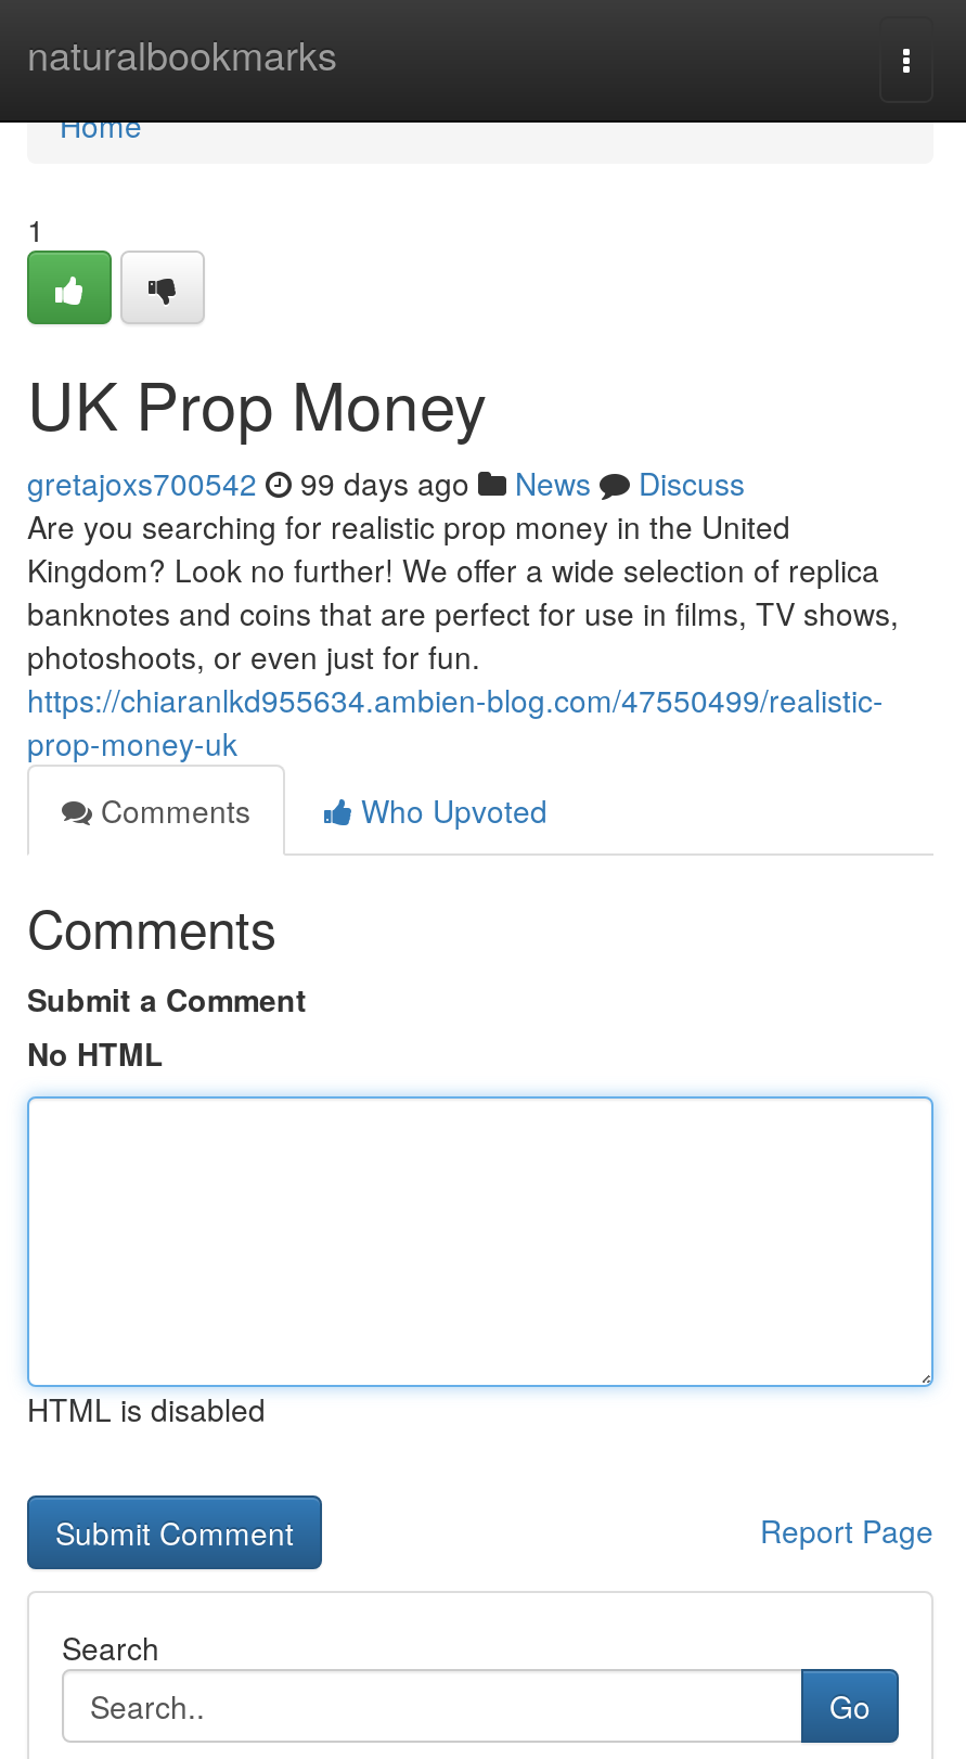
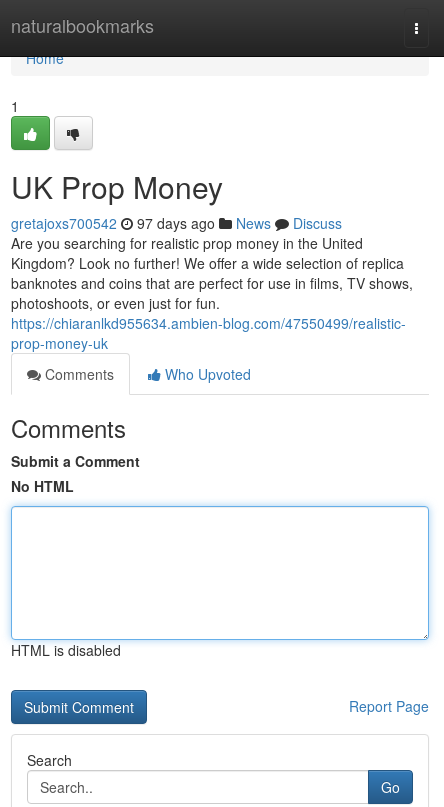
- gretajoxs700542 99 days ago News Discuss
+ gretajoxs700542 97 days ago News Discuss
